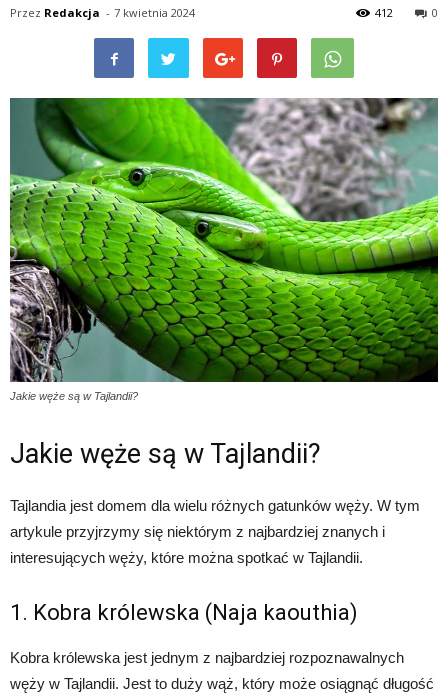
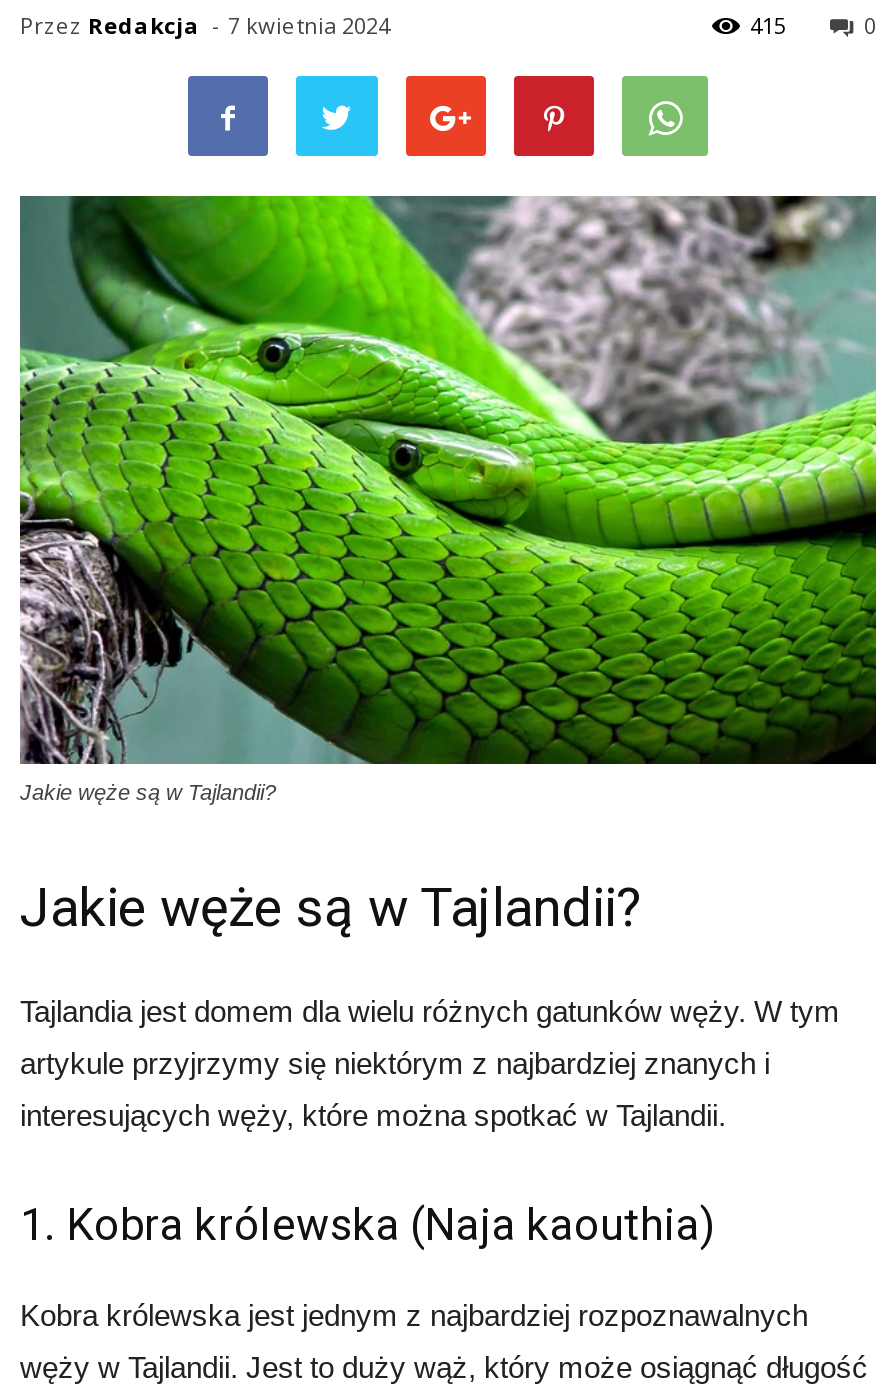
- 412
+ 415
